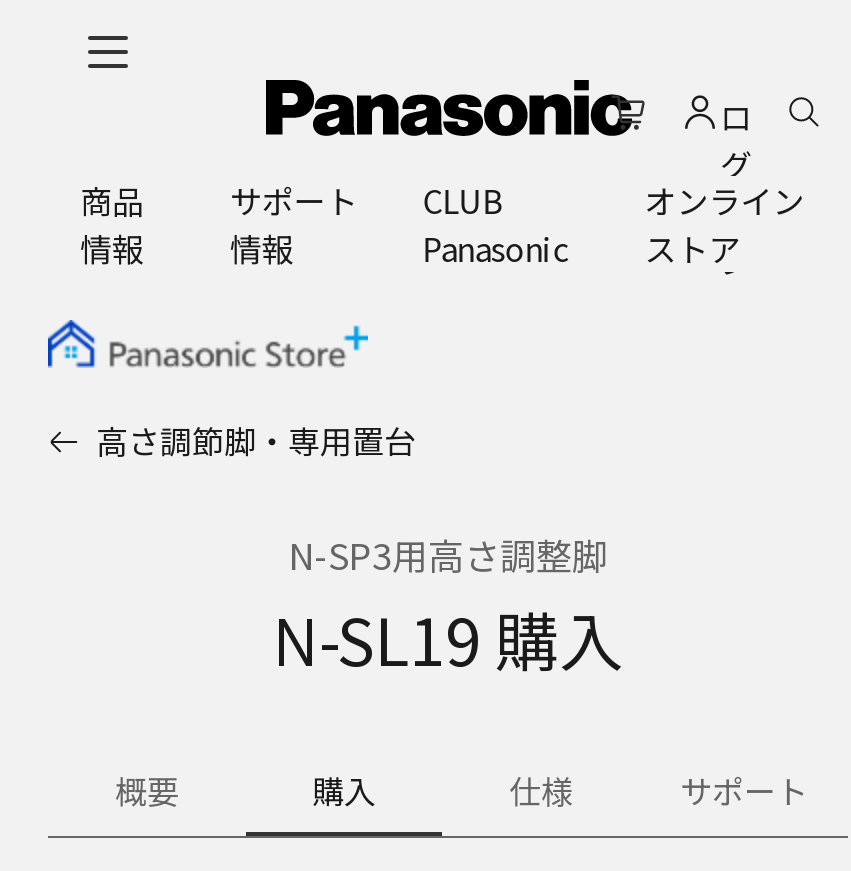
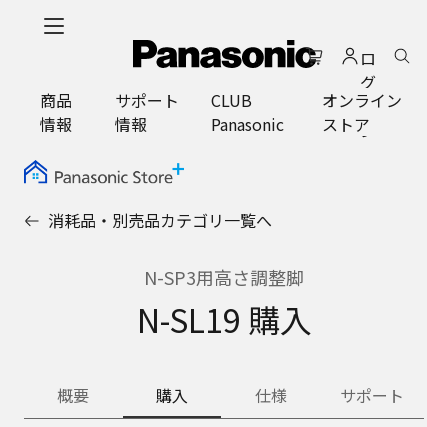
- 高さ調節脚・専用置台
+ 消耗品・別売品カテゴリ一覧へ
